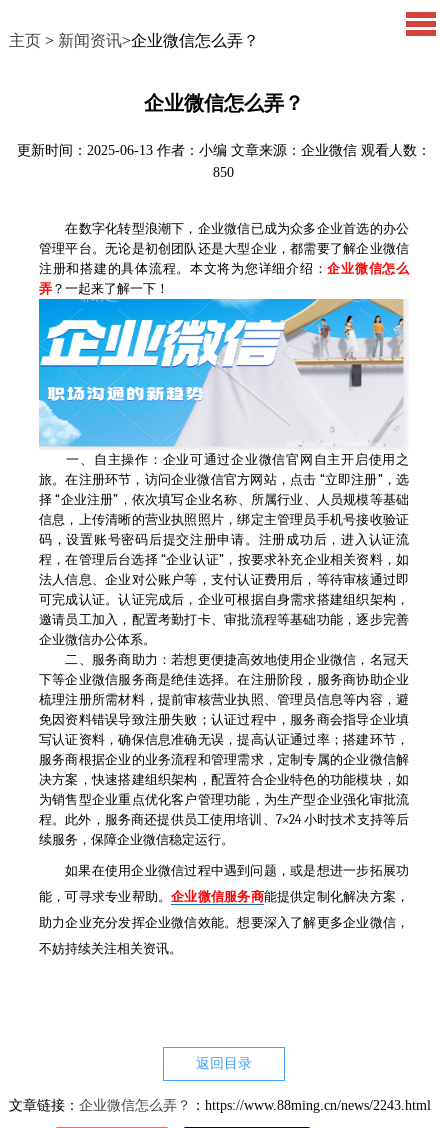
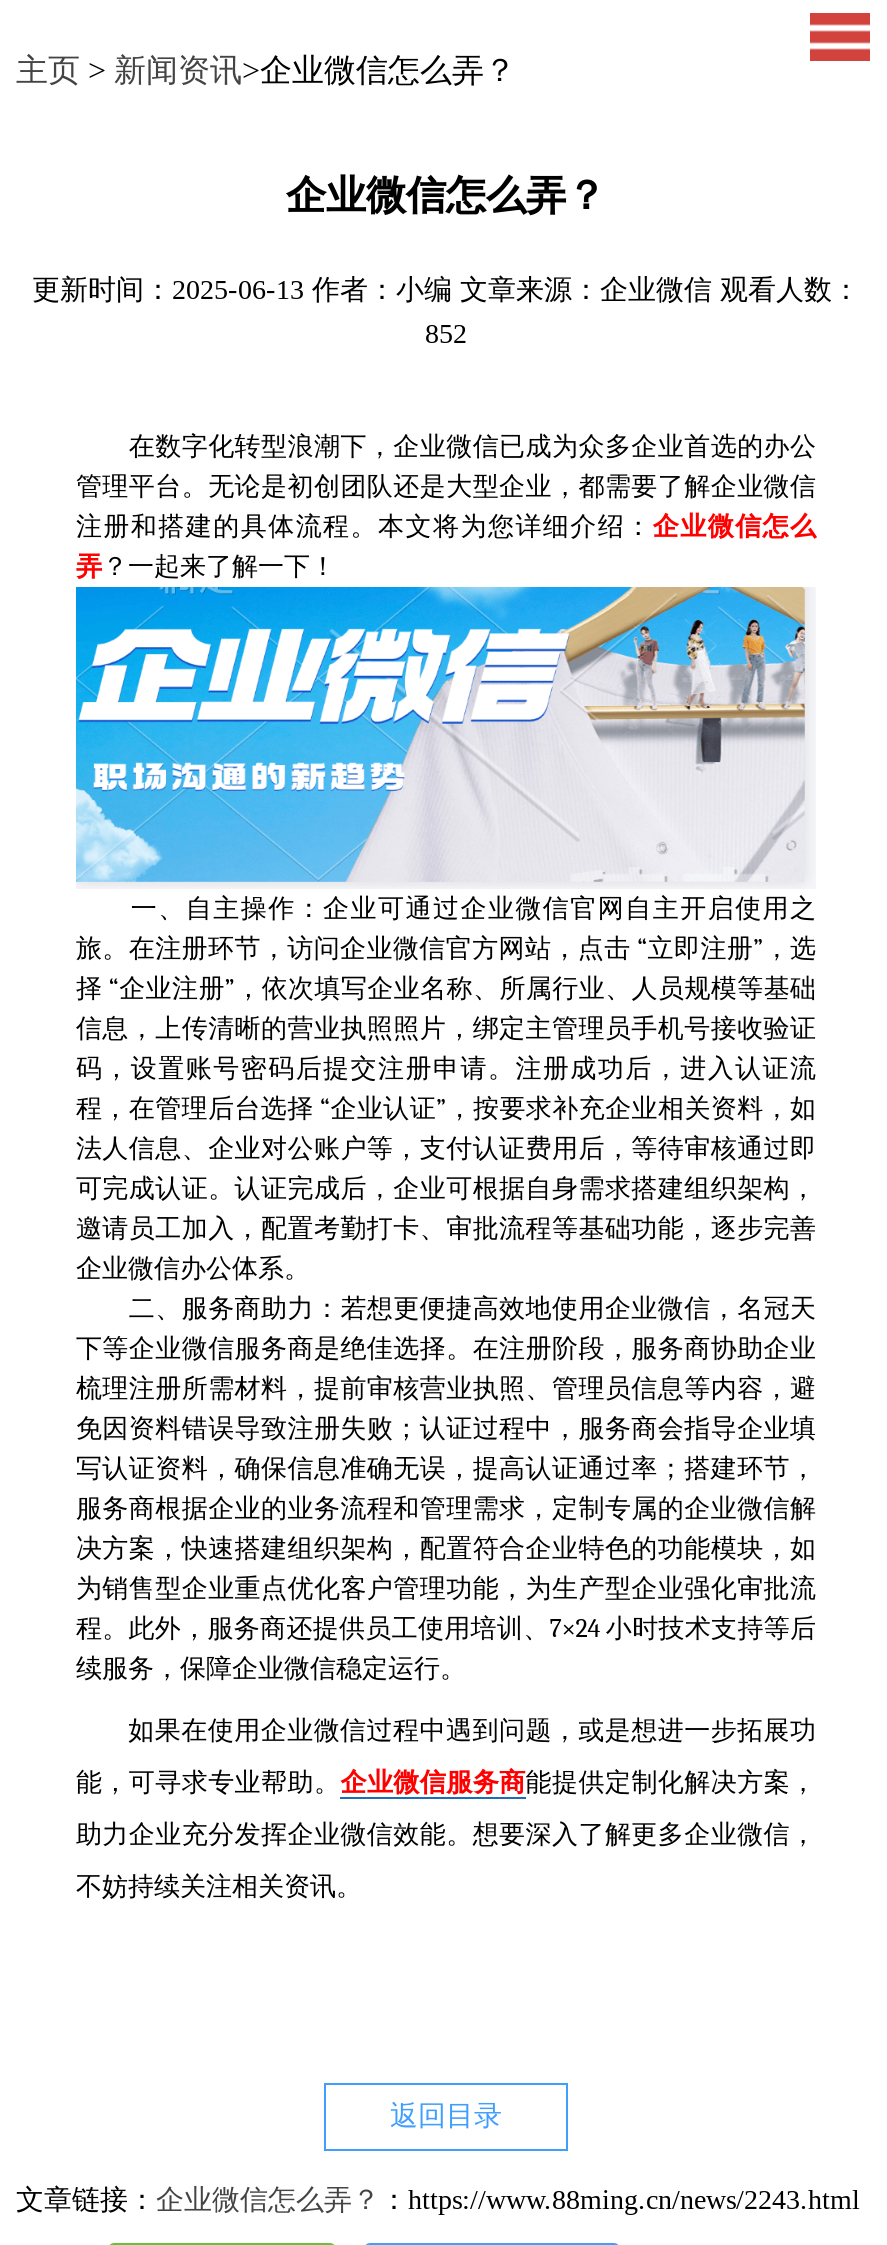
- 850
+ 852
